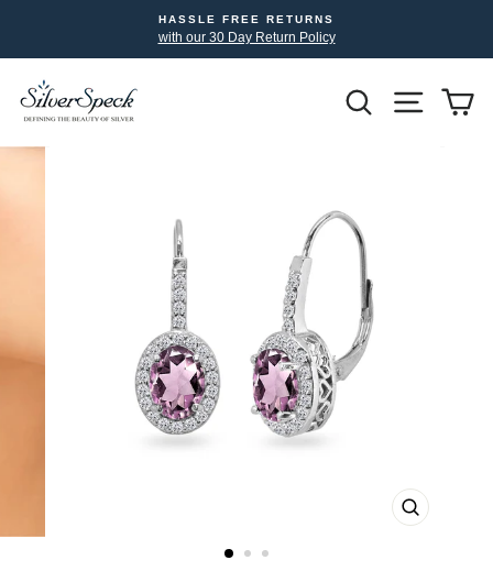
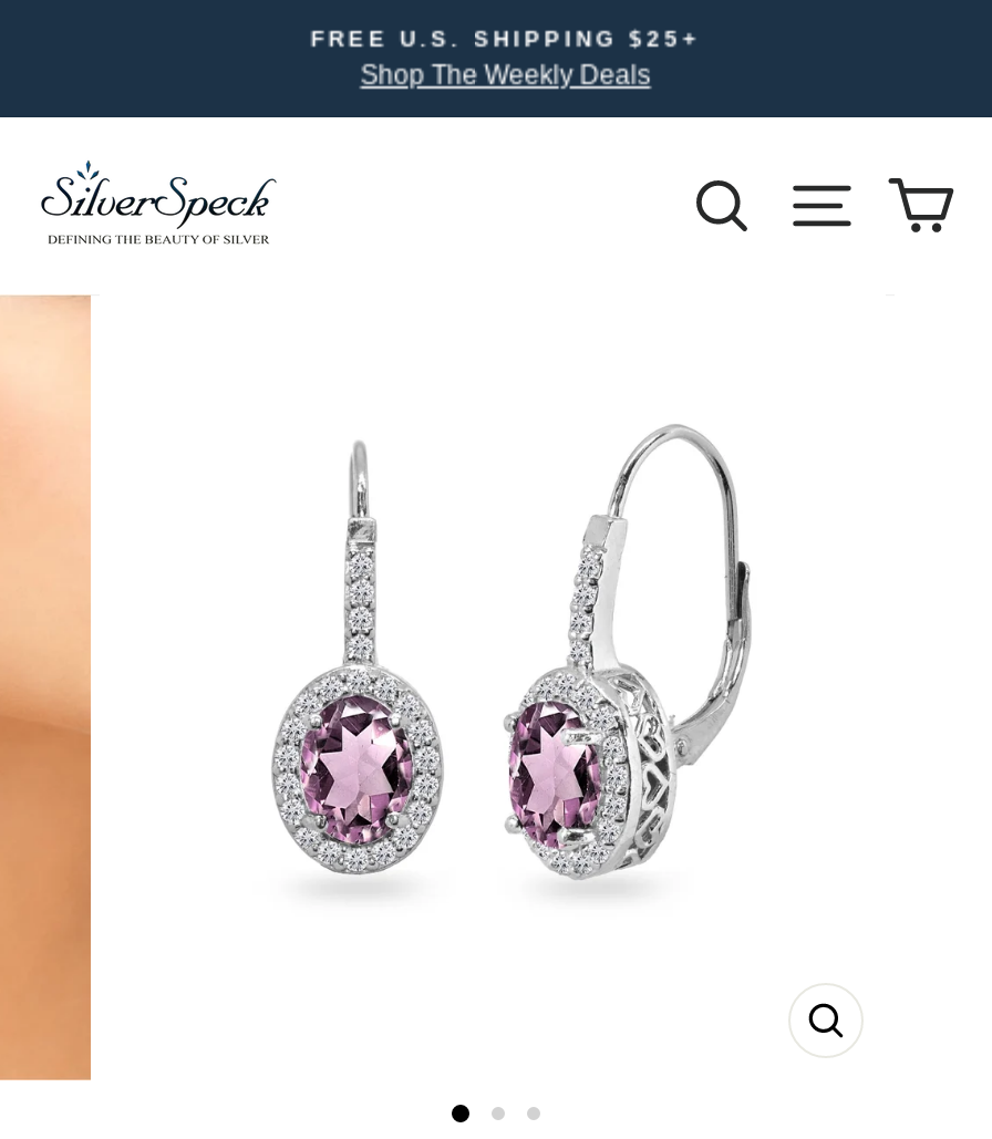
- HASSLE FREE RETURNS
- with our 30 Day Return Policy
+ FREE U.S. SHIPPING $25+
+ Shop The Weekly Deals
